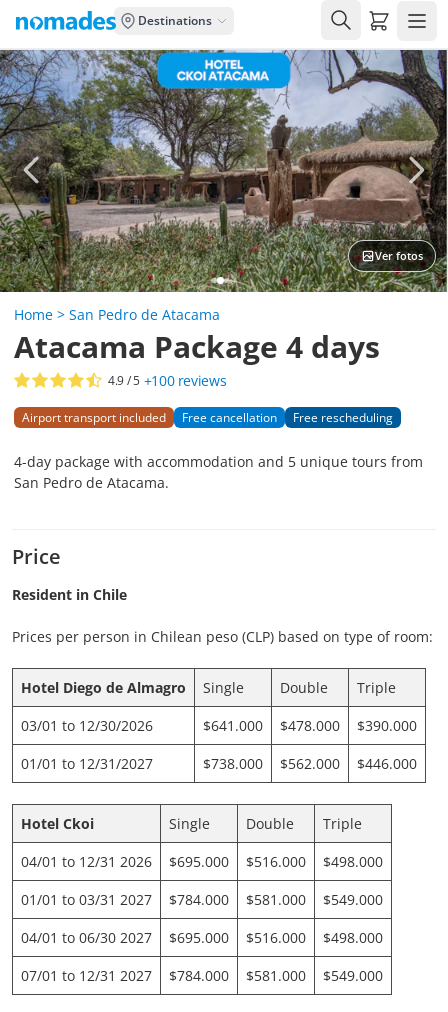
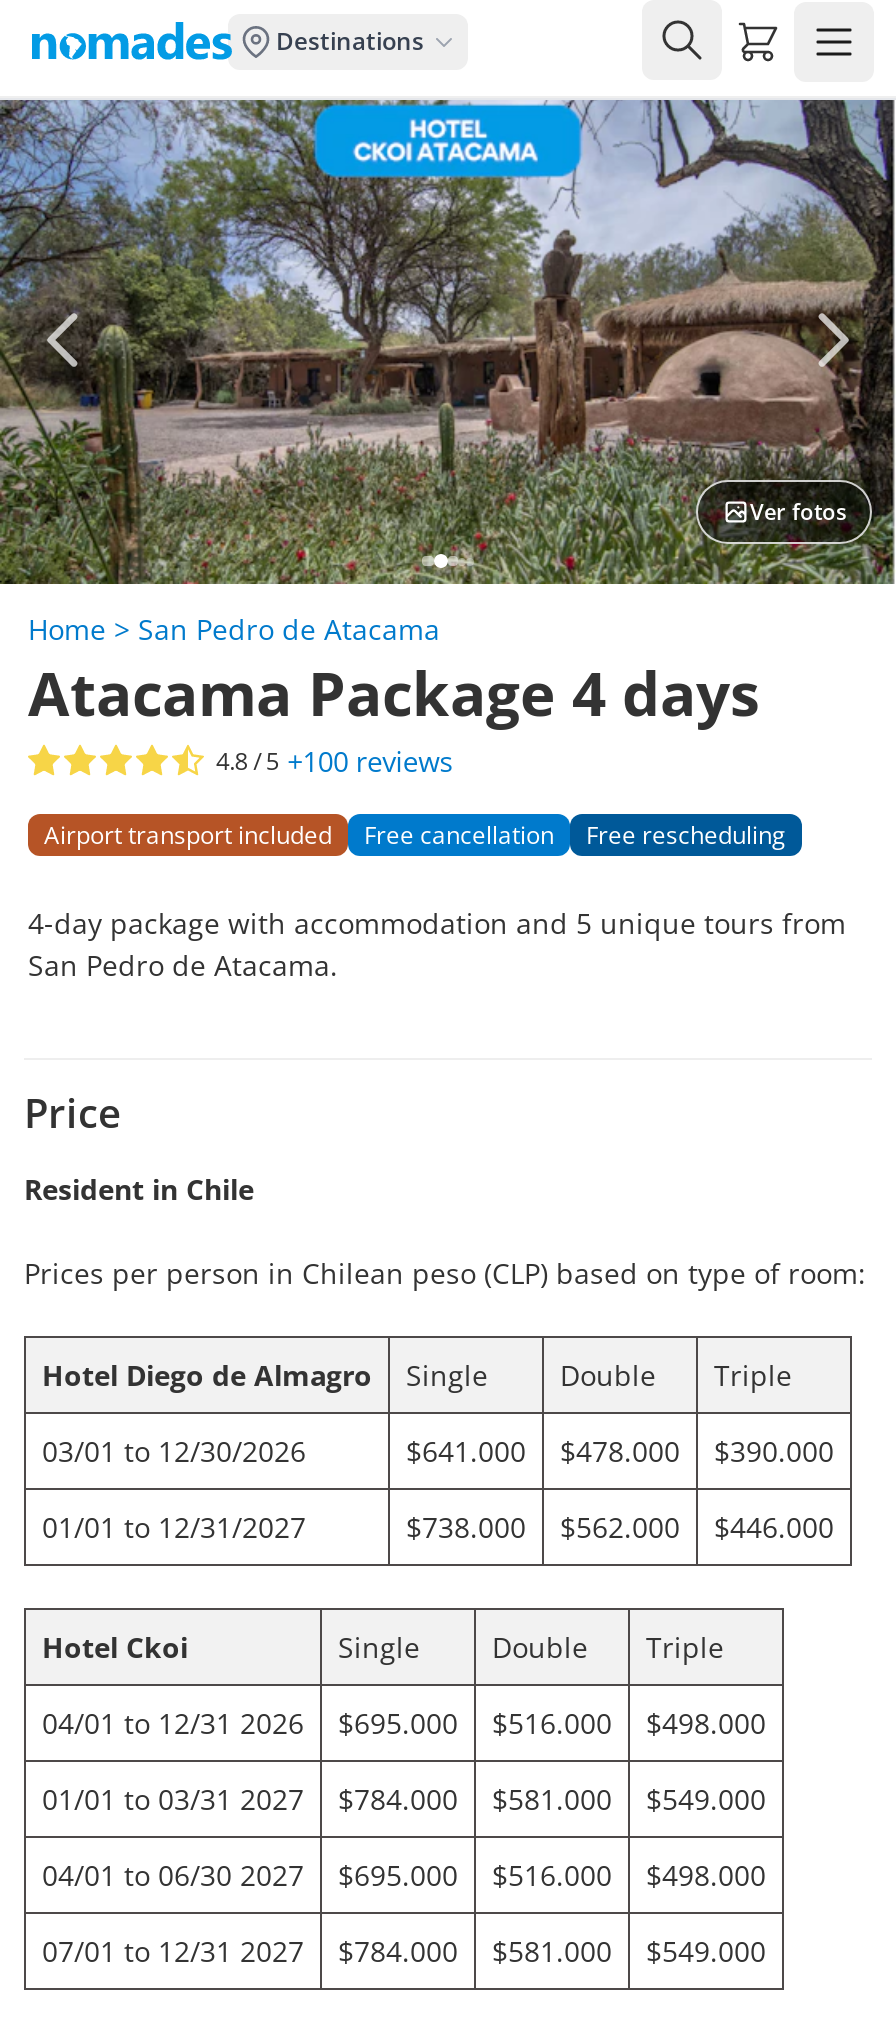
- 4.9 / 5 +100 reviews
+ 4.8 / 5 +100 reviews
